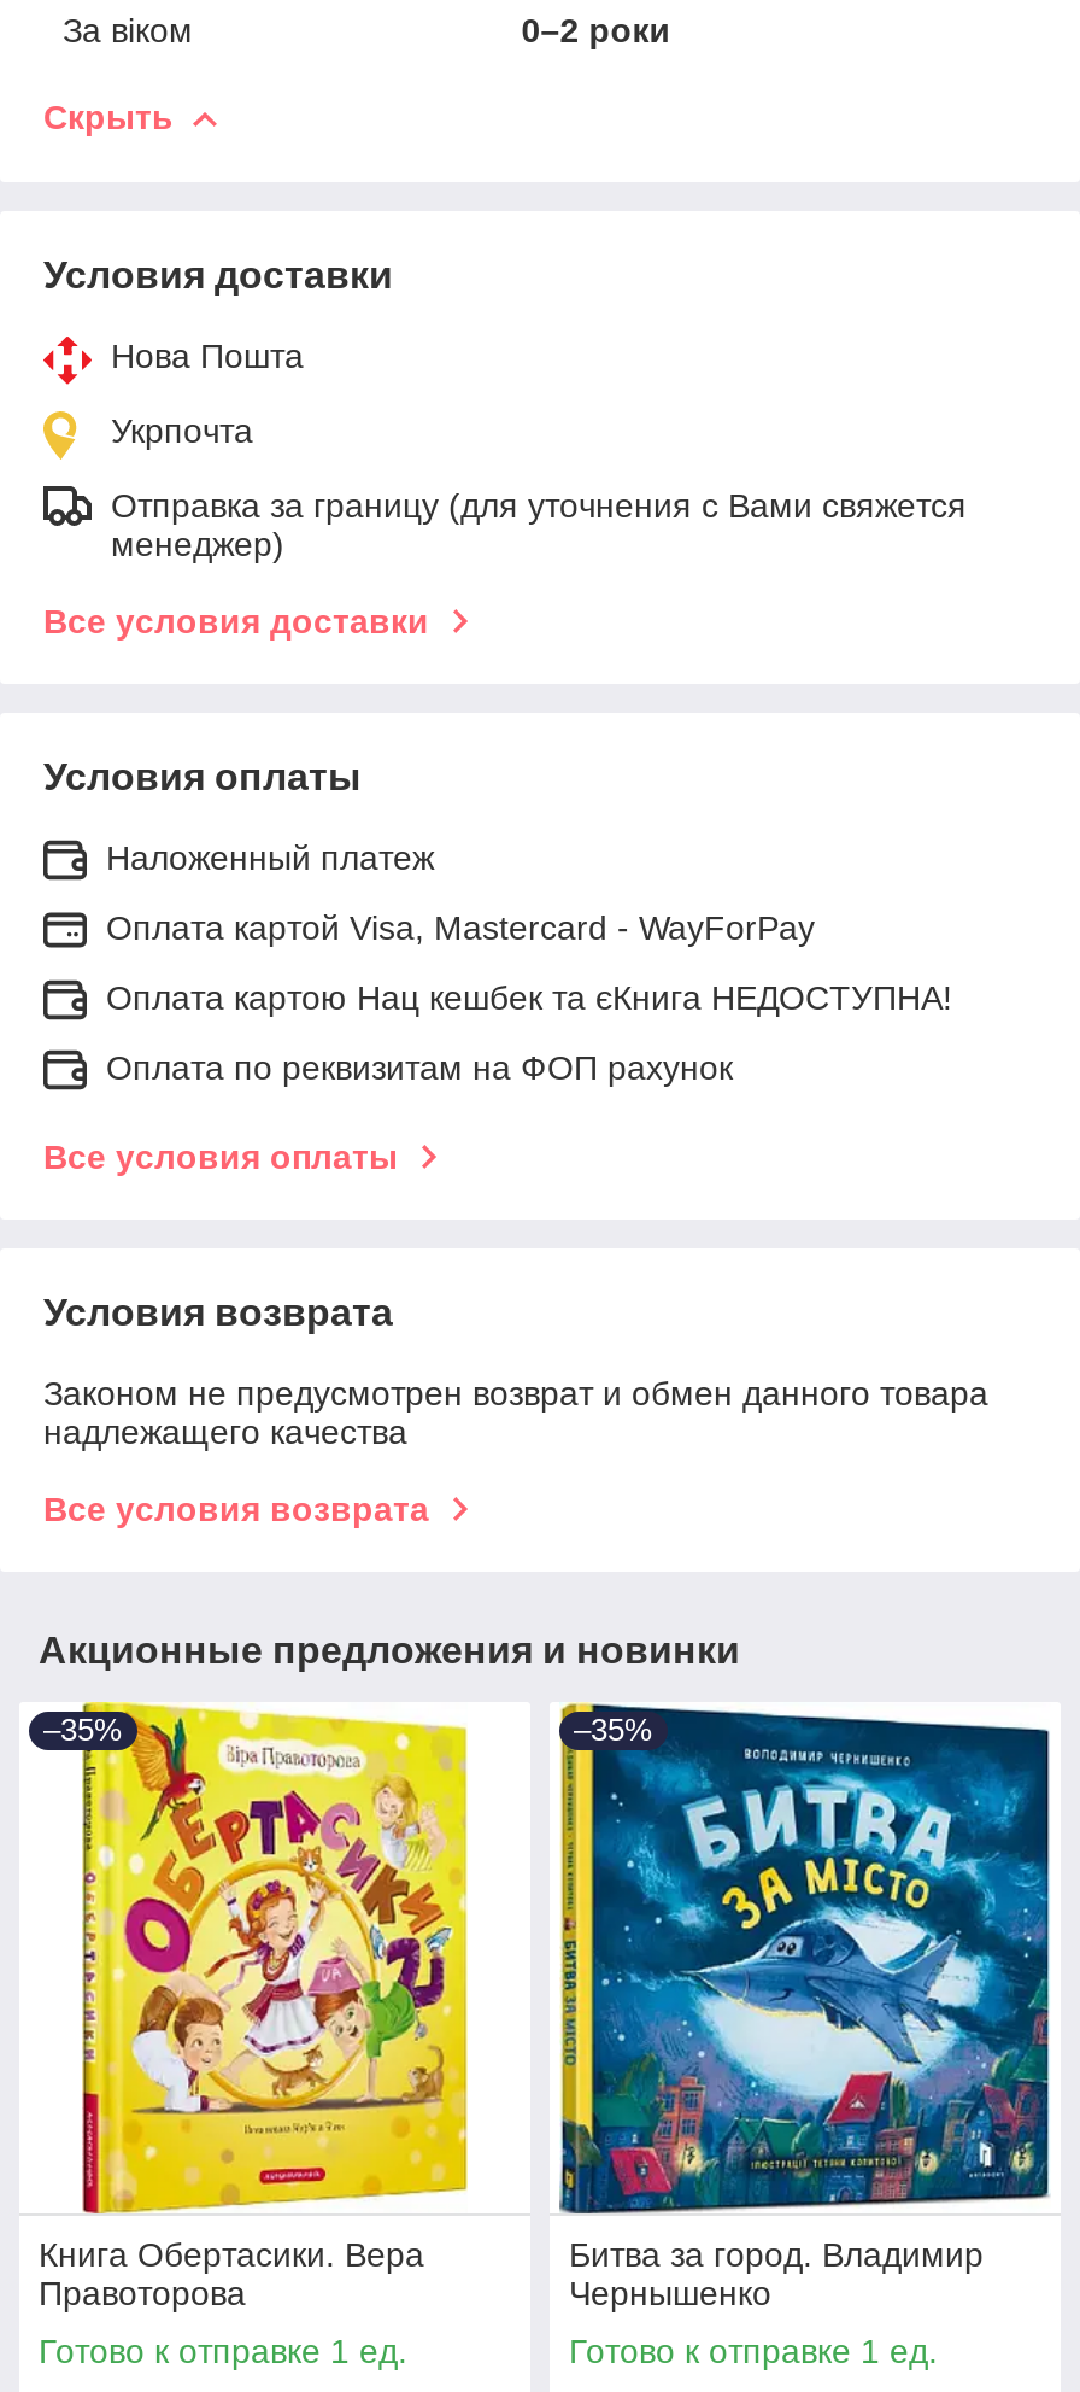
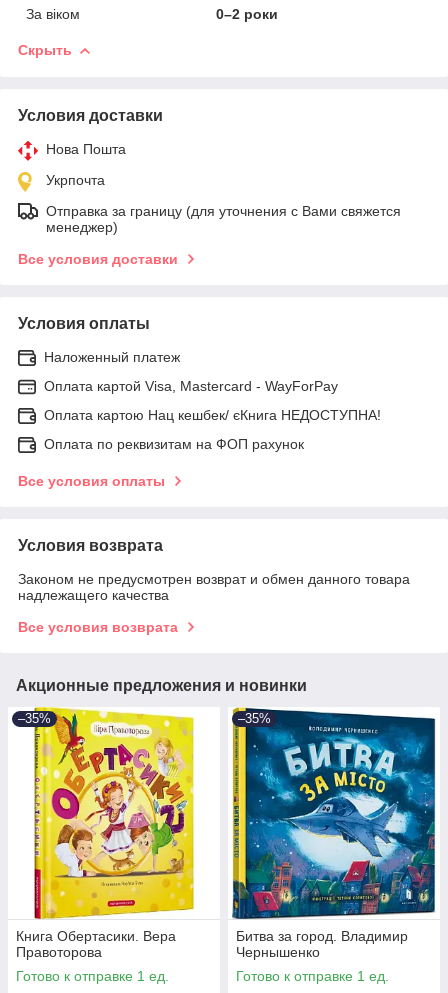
- Оплата картою Нац кешбек та єКнига НЕДОСТУПНА!
+ Оплата картою Нац кешбек/ єКнига НЕДОСТУПНА!
